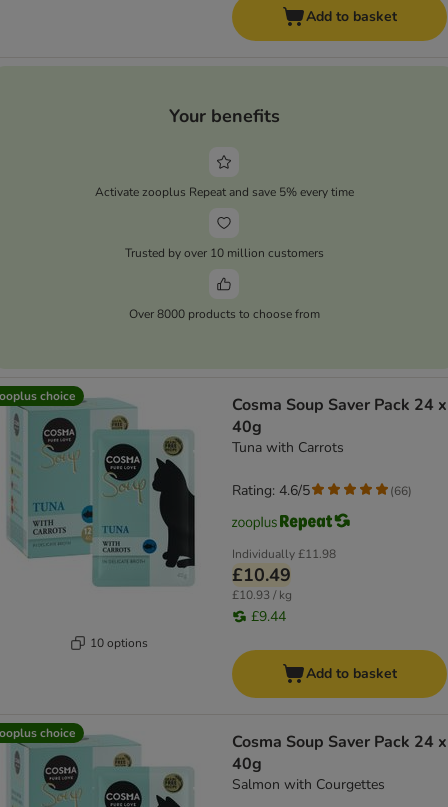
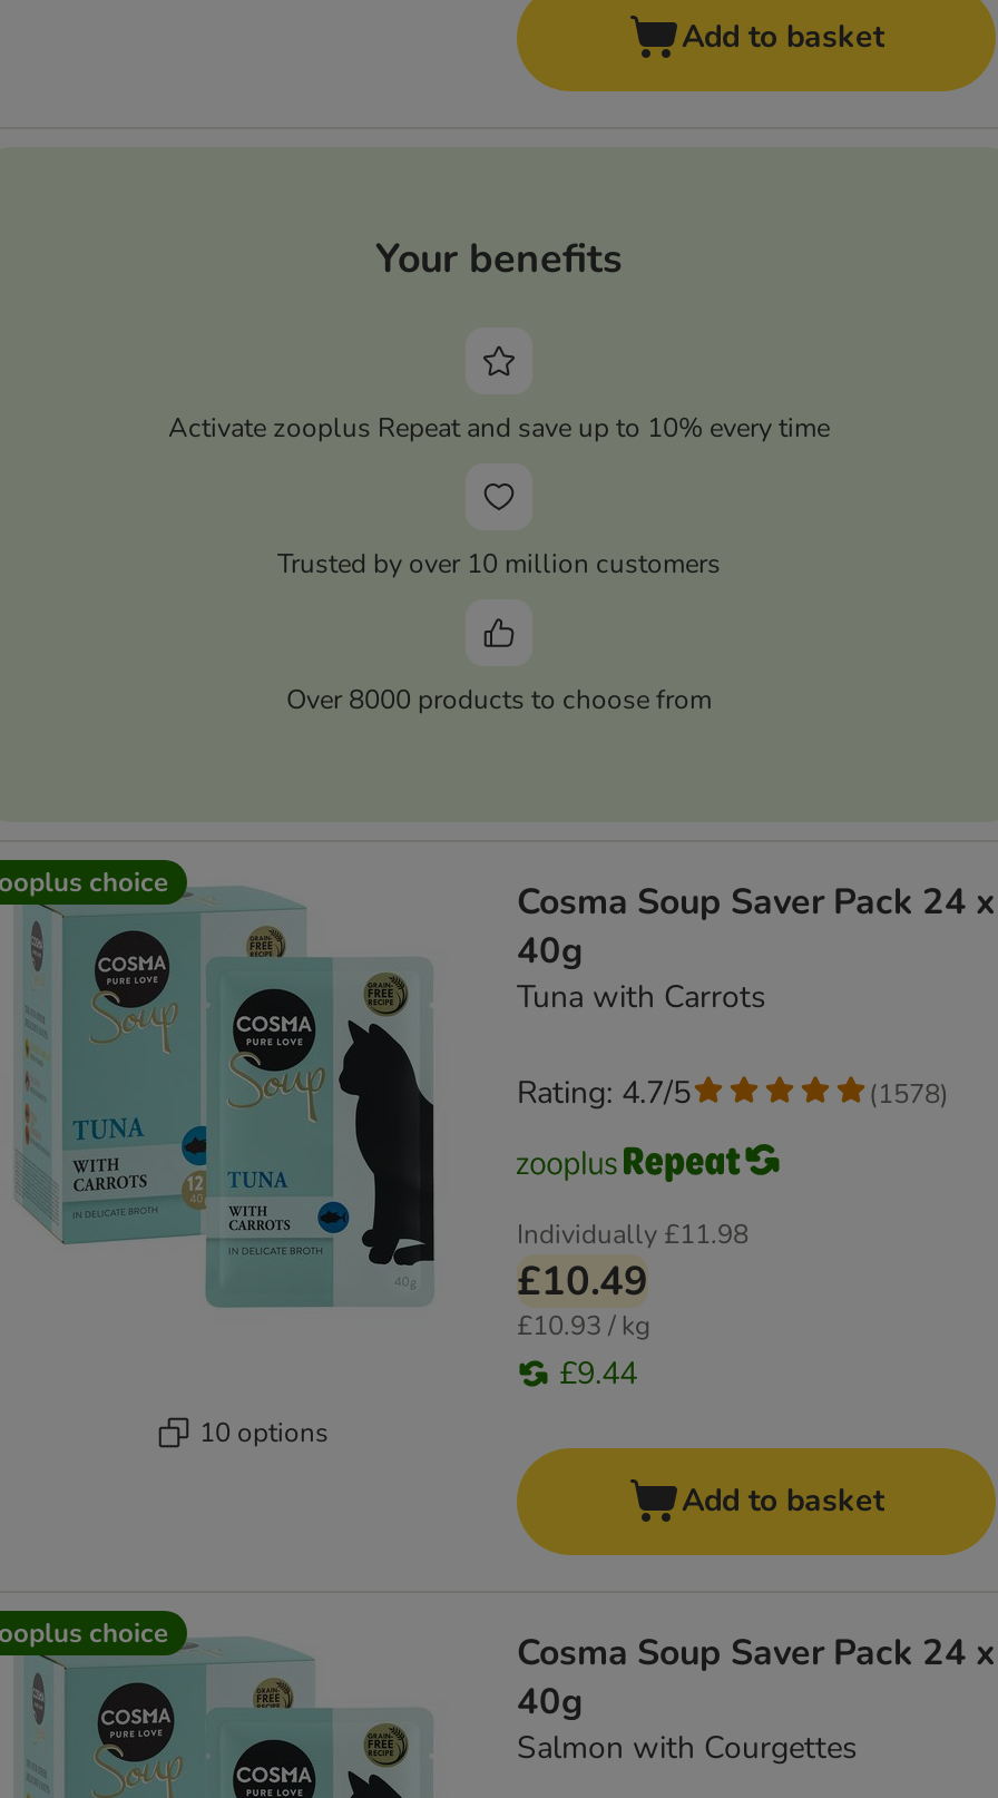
- Activate zooplus Repeat and save 5% every time
+ Activate zooplus Repeat and save up to 10% every time

- Rating: 4.6/5
+ Rating: 4.7/5

- (66)
+ (1578)
